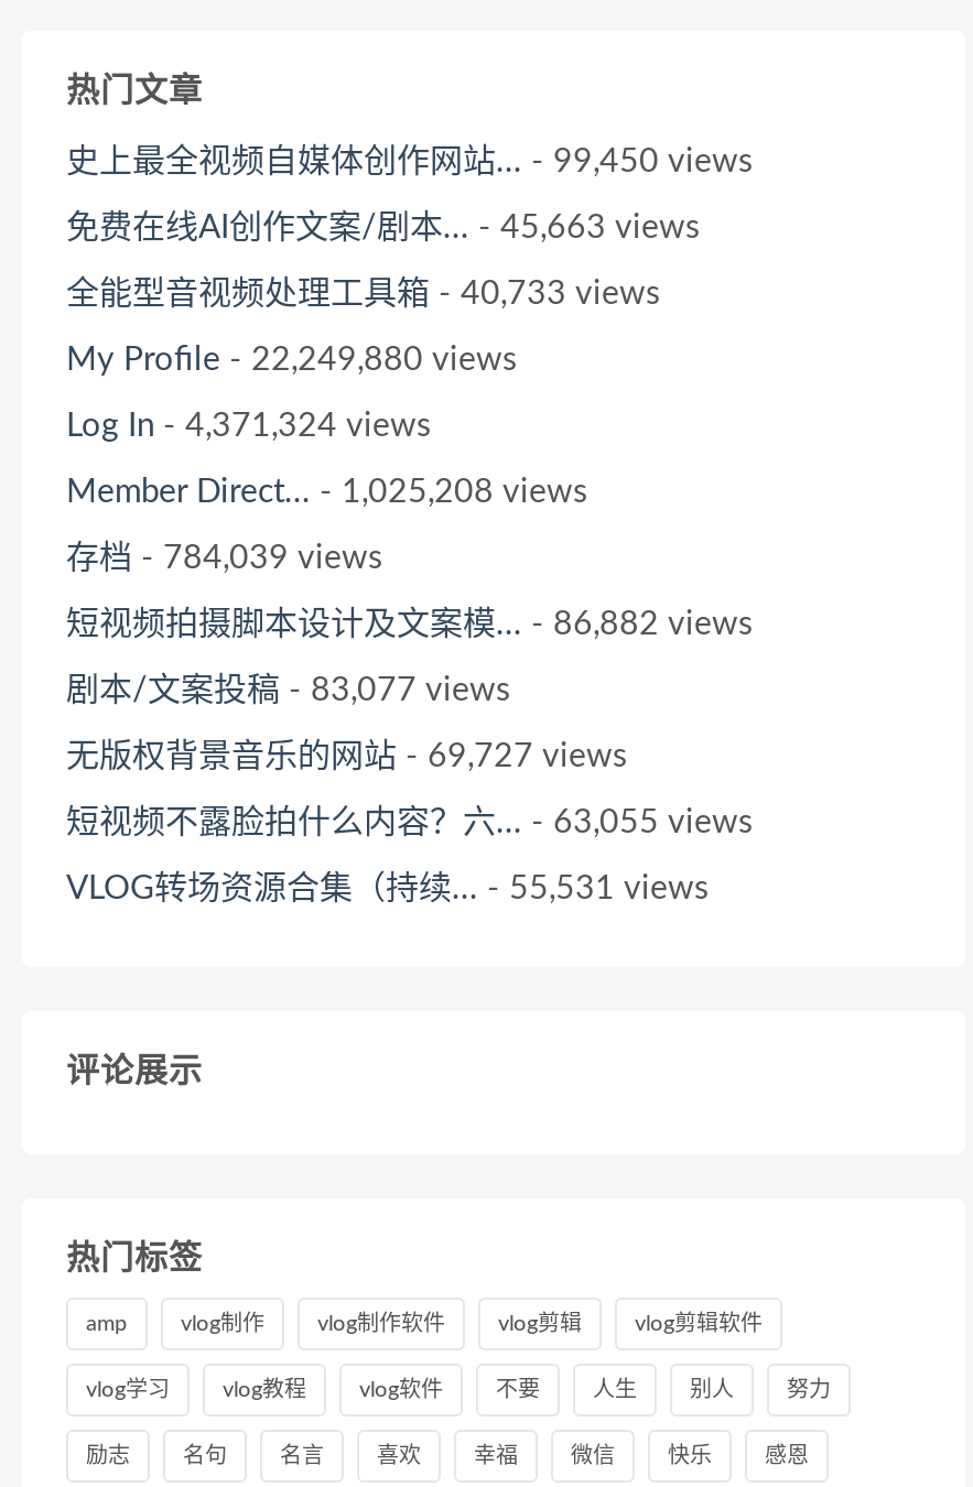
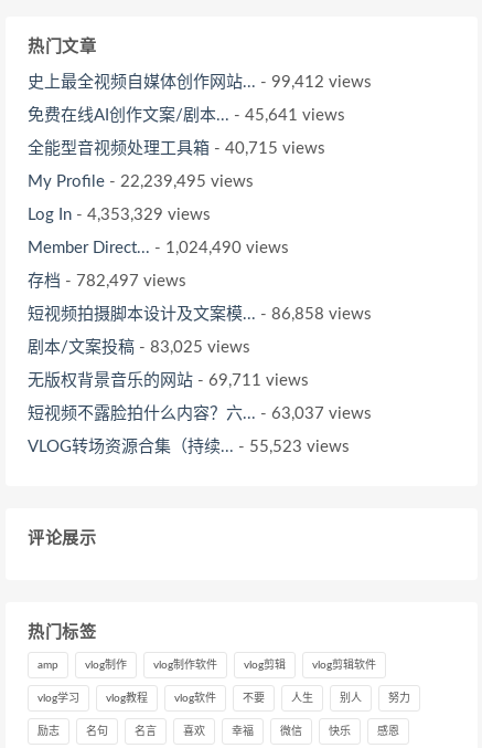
- 史上最全视频自媒体创作网站... - 99,450 views
+ 史上最全视频自媒体创作网站... - 99,412 views

- 免费在线AI创作文案/剧本... - 45,663 views
+ 免费在线AI创作文案/剧本... - 45,641 views

- 全能型音视频处理工具箱- 40,733 views
+ 全能型音视频处理工具箱- 40,715 views

- My Profile - 22,249,880 views
+ My Profile - 22,239,495 views

- Log In - 4,371,324 views
+ Log In - 4,353,329 views

- Member Direct... - 1,025,208 views
+ Member Direct... - 1,024,490 views

- 存档- 784,039 views
+ 存档- 782,497 views

- 短视频拍摄脚本设计及文案模... - 86,882 views
+ 短视频拍摄脚本设计及文案模... - 86,858 views

- 剧本/文案投稿- 83,077 views
+ 剧本/文案投稿- 83,025 views

- 无版权背景音乐的网站- 69,727 views
+ 无版权背景音乐的网站- 69,711 views

- 短视频不露脸拍什么内容？六... - 63,055 views
+ 短视频不露脸拍什么内容？六... - 63,037 views

- VLOG转场资源合集（持续... - 55,531 views
+ VLOG转场资源合集（持续... - 55,523 views
